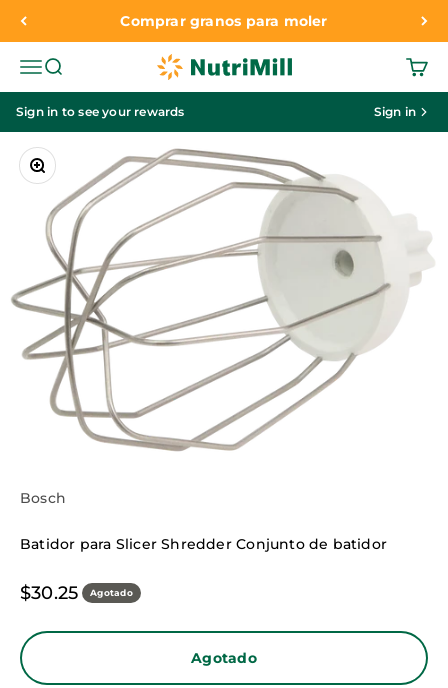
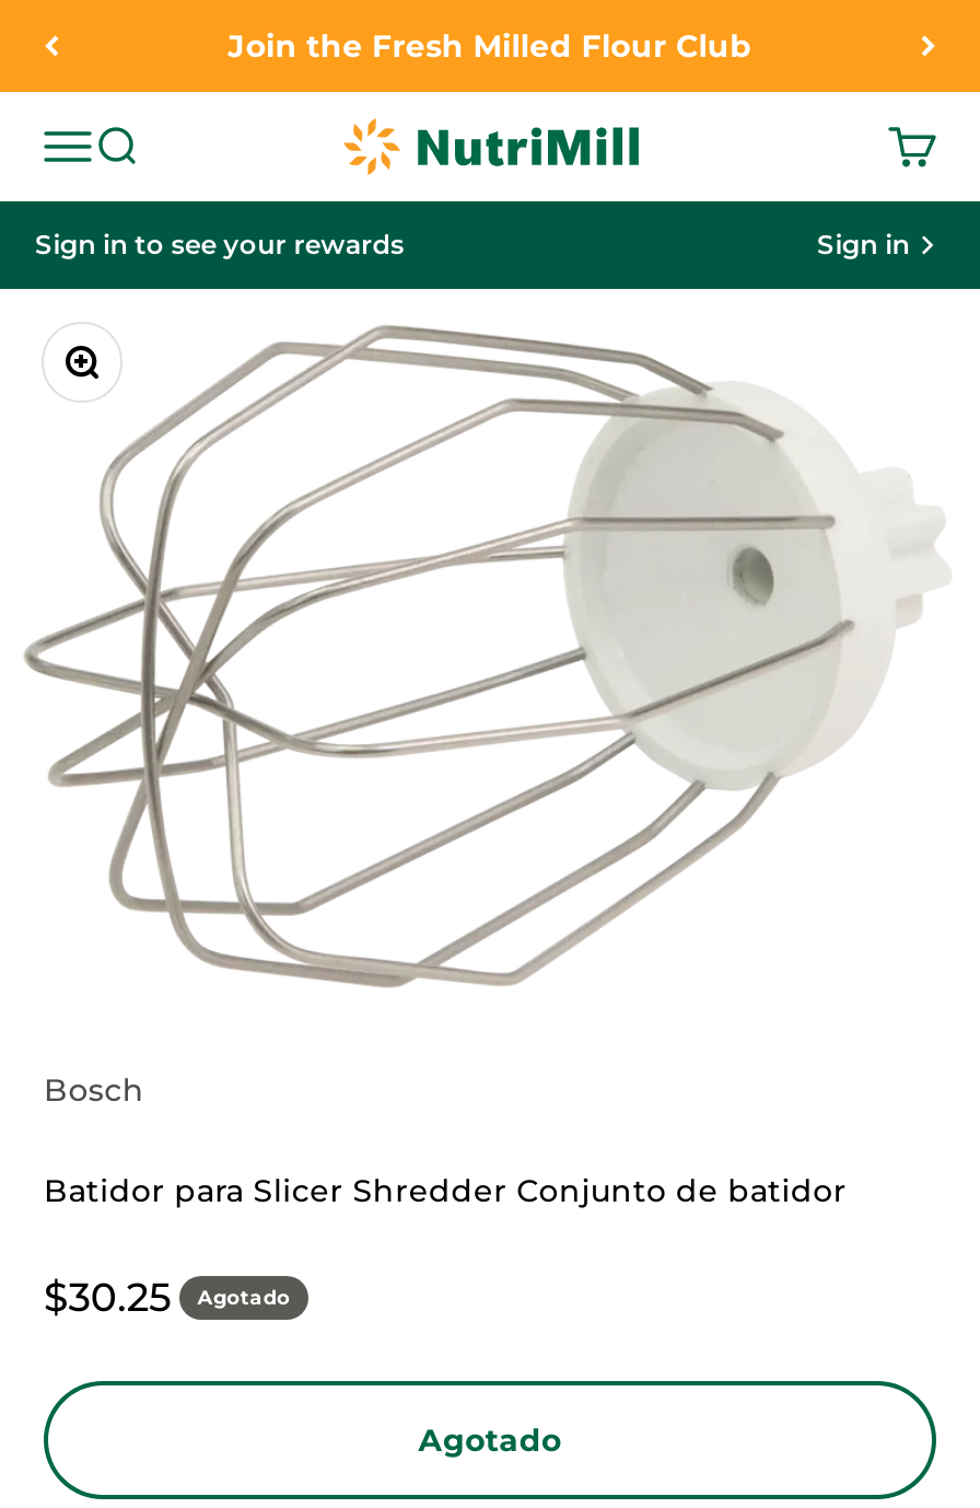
- Comprar granos para moler
+ Join the Fresh Milled Flour Club
